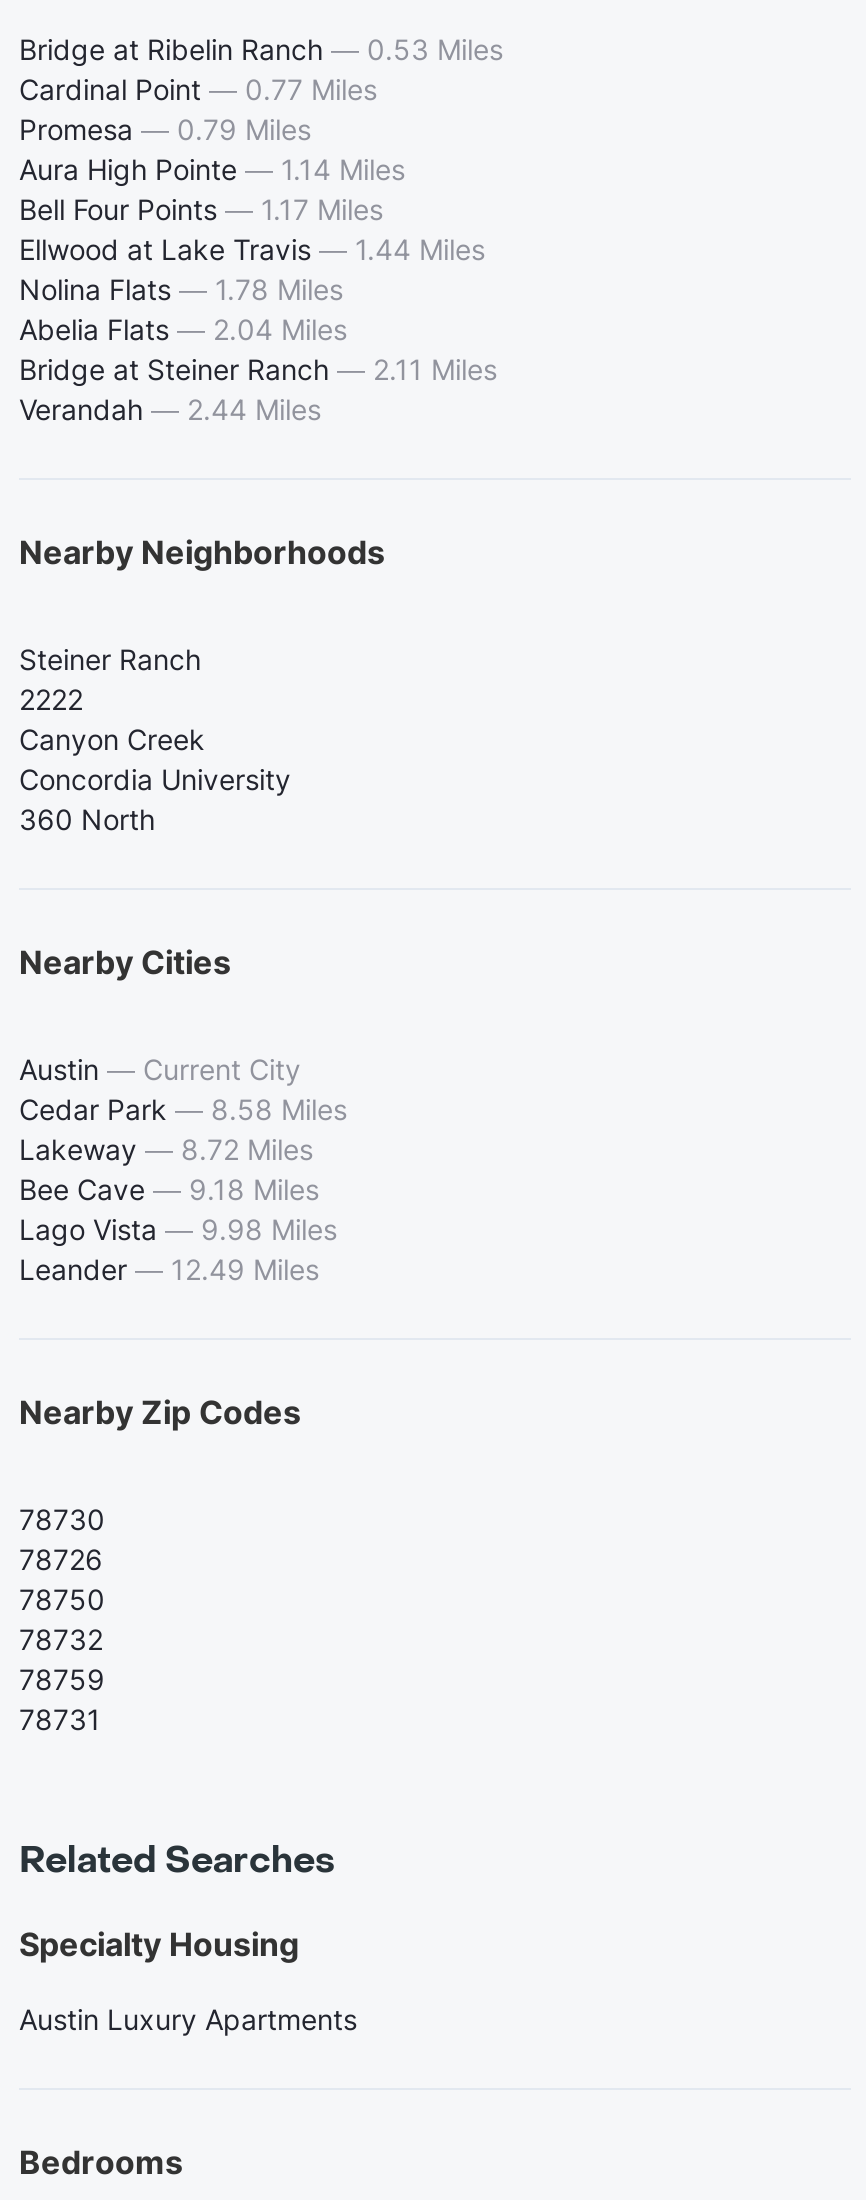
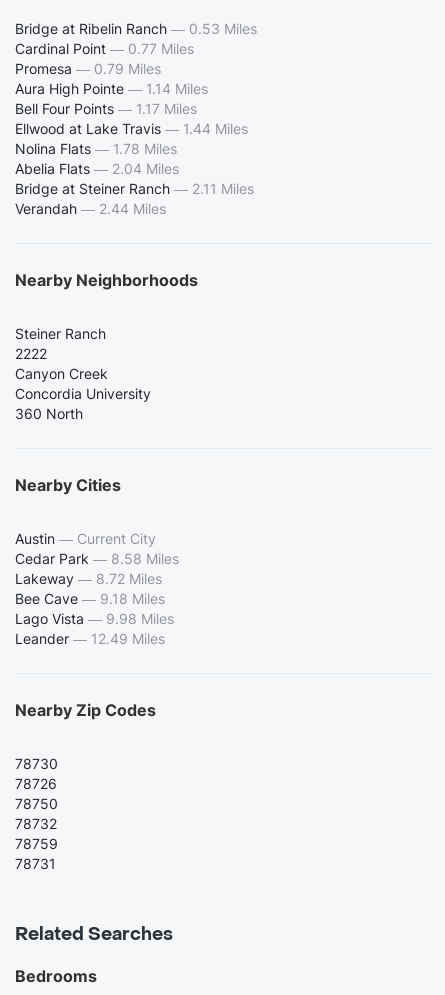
- Specialty Housing
- Austin Luxury Apartments
